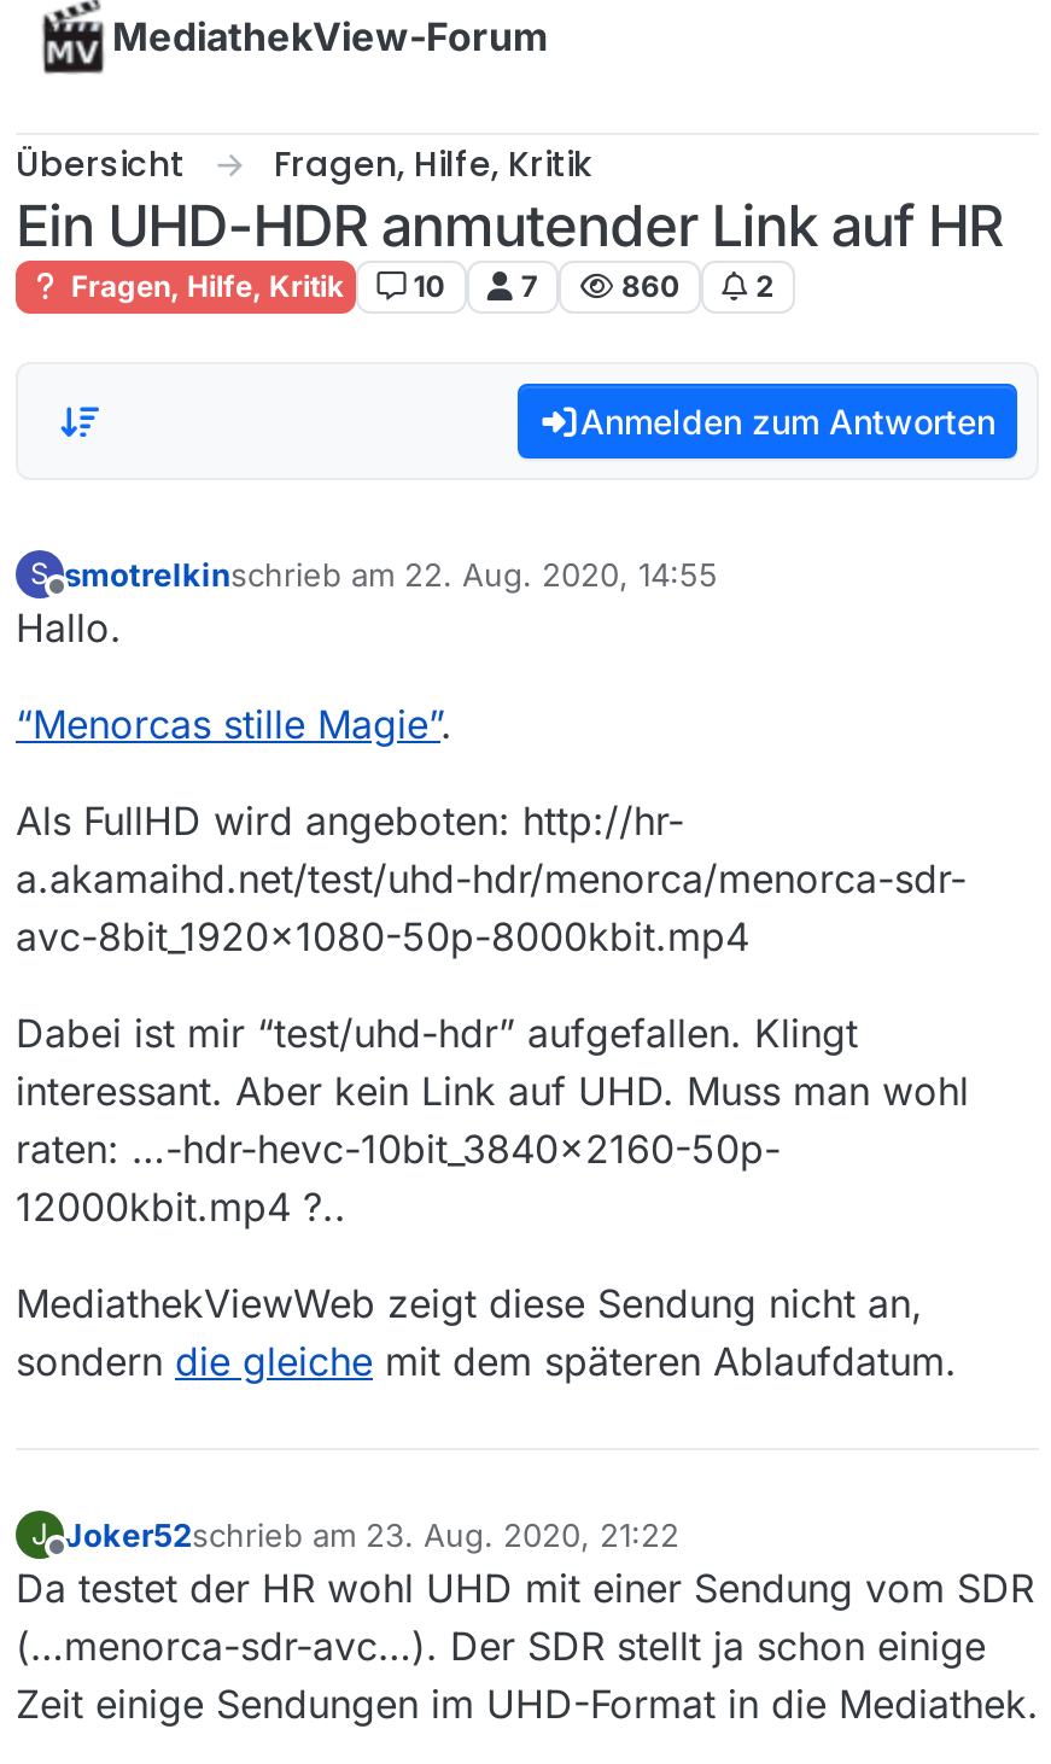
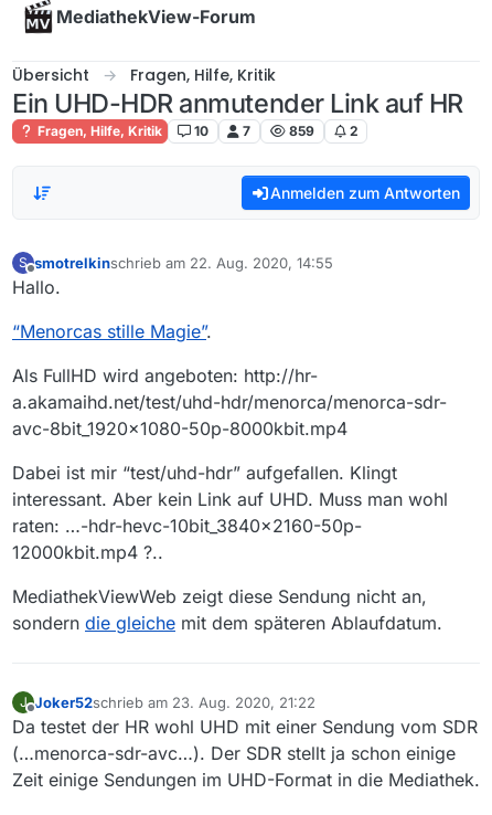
- 860
+ 859
